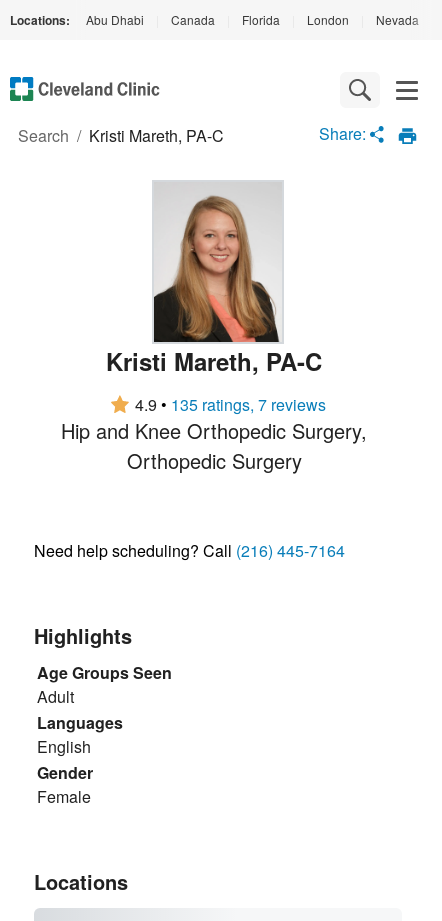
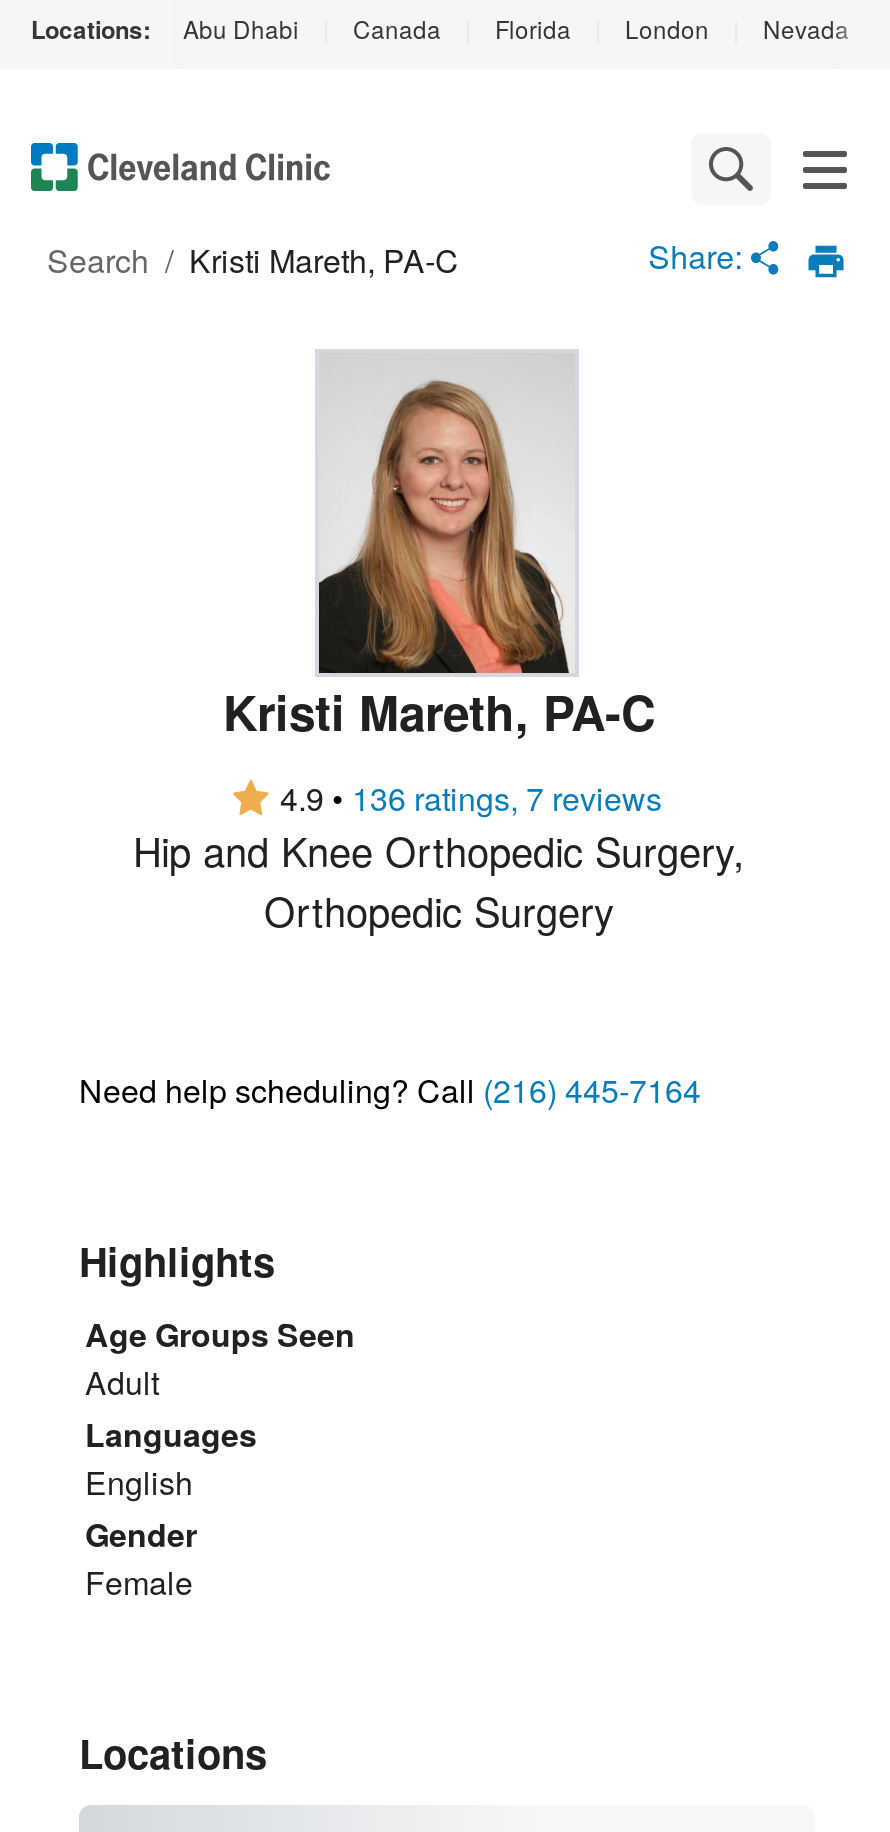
- 4.9 • 135 ratings, 7 reviews
+ 4.9 • 136 ratings, 7 reviews
